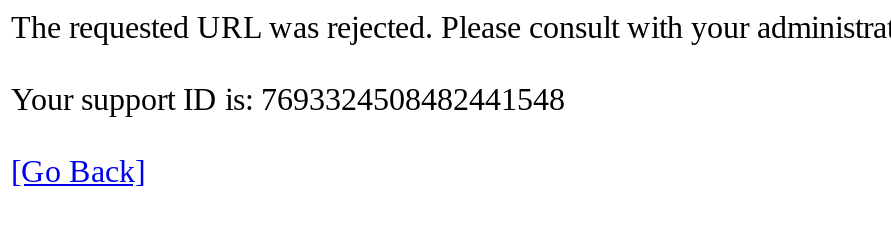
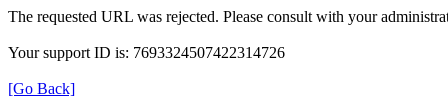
- Your support ID is: 7693324508482441548
+ Your support ID is: 7693324507422314726
